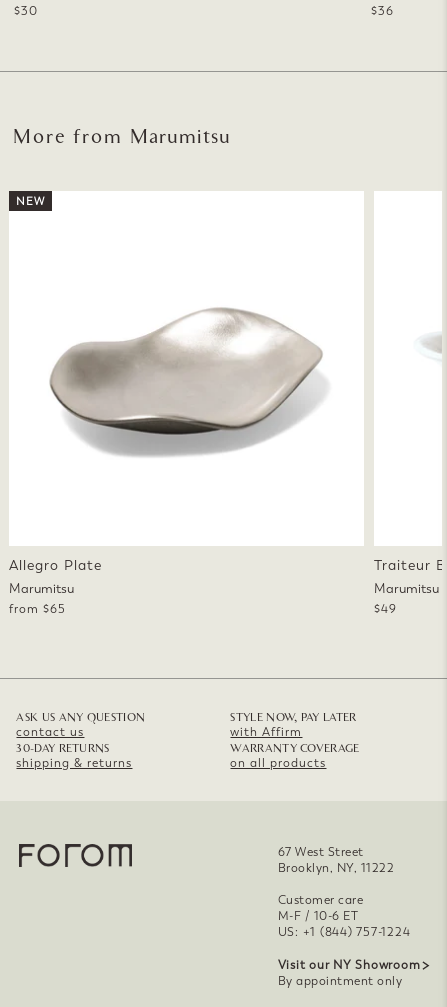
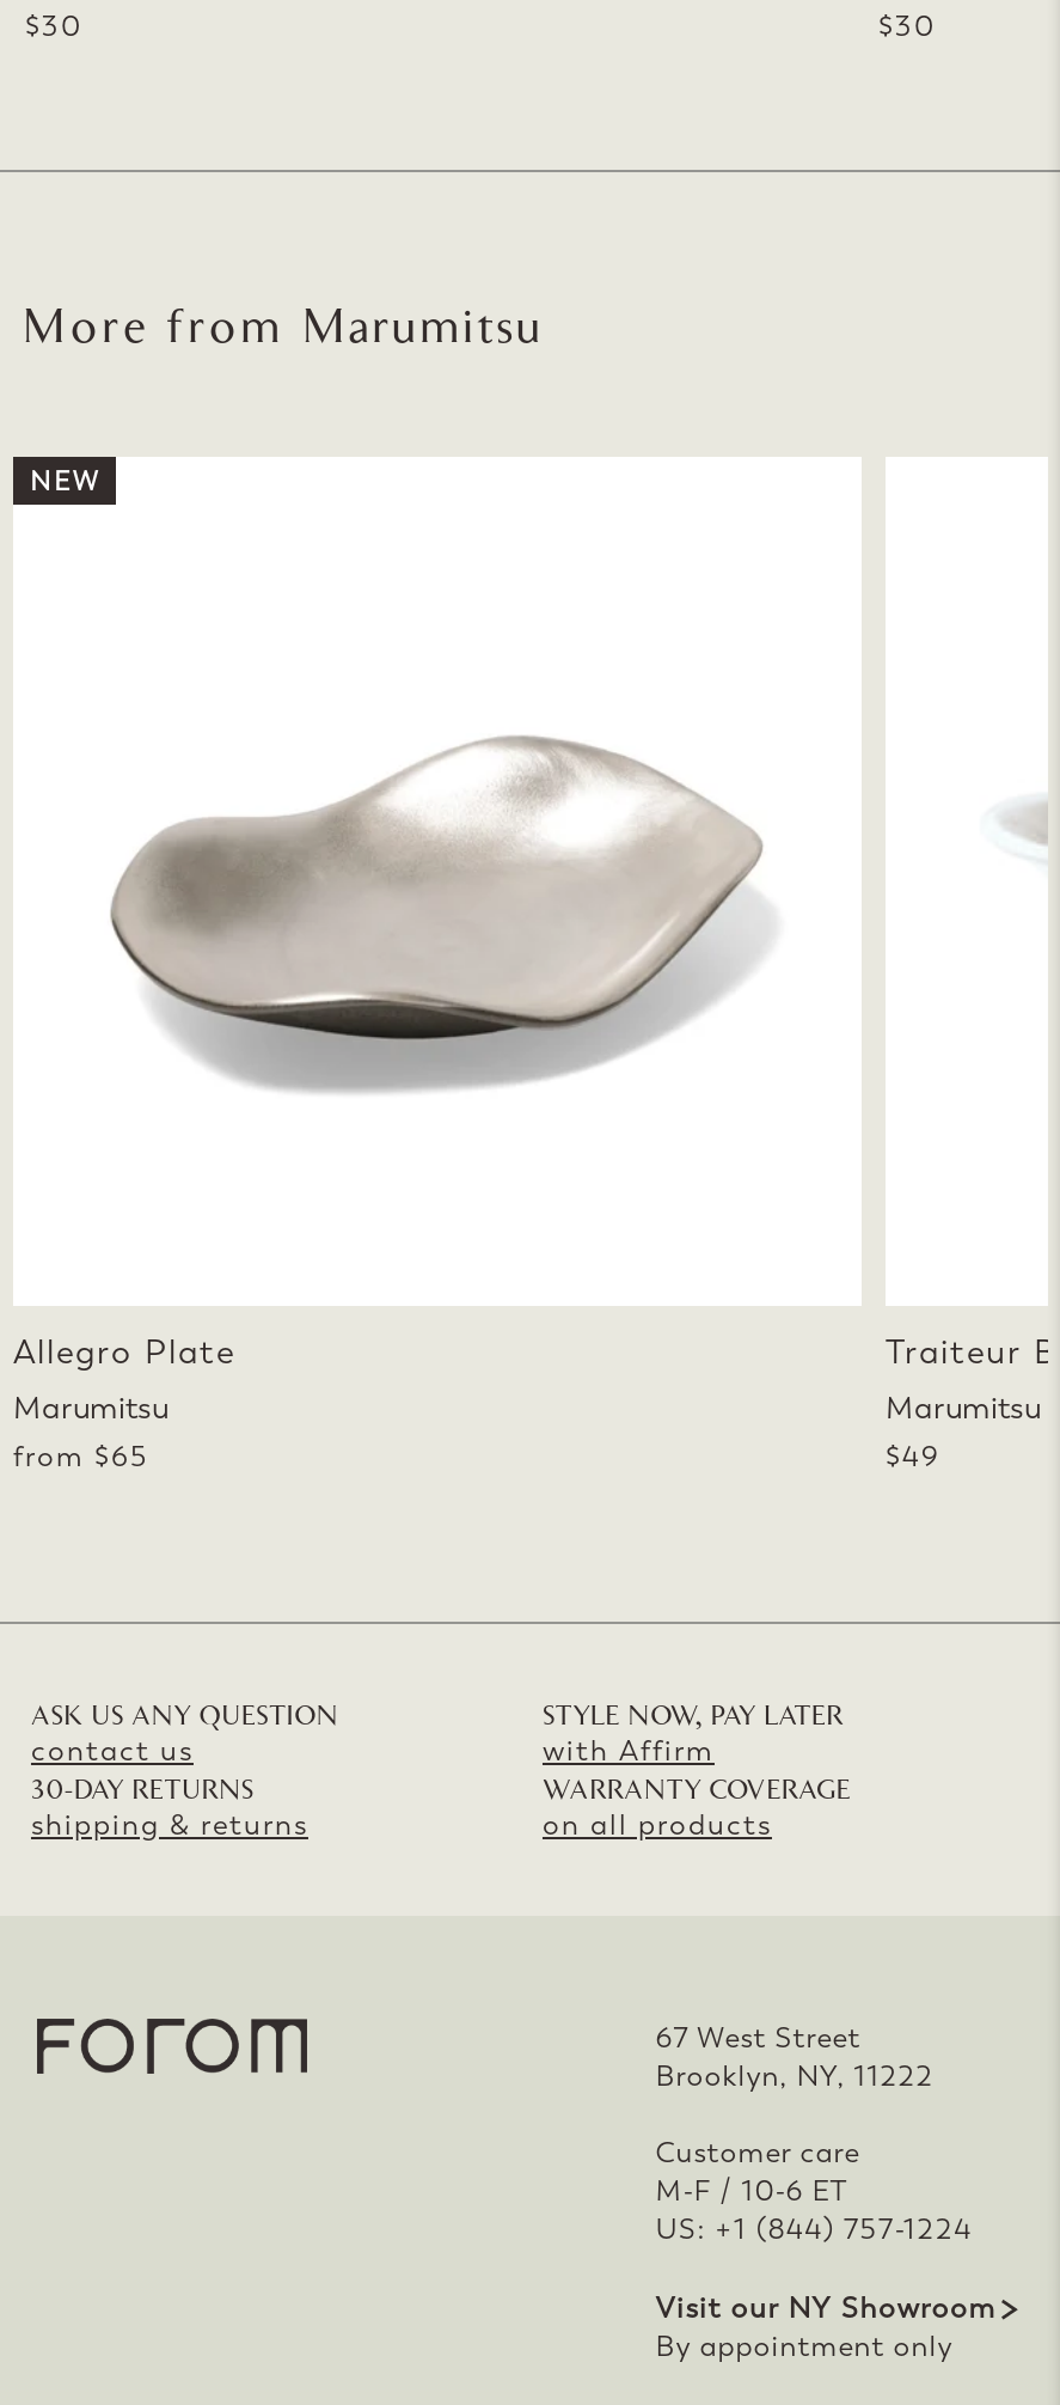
- $36
+ $30
